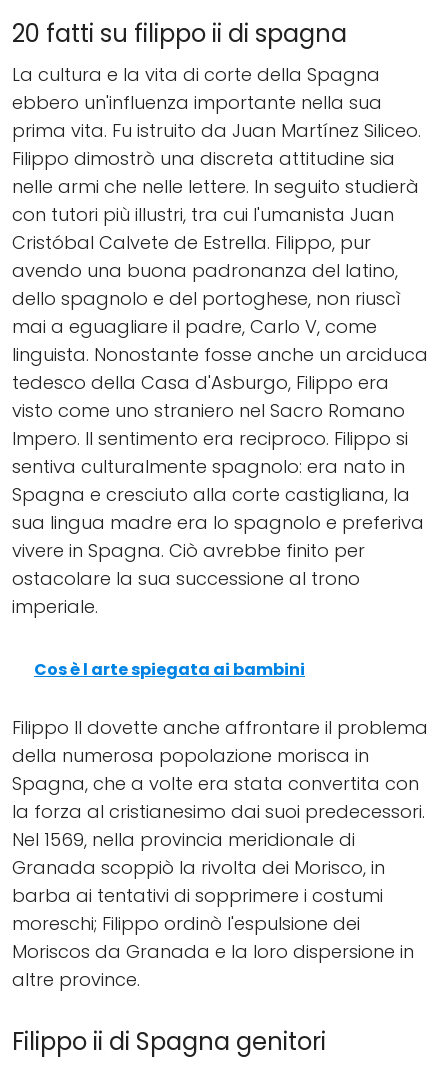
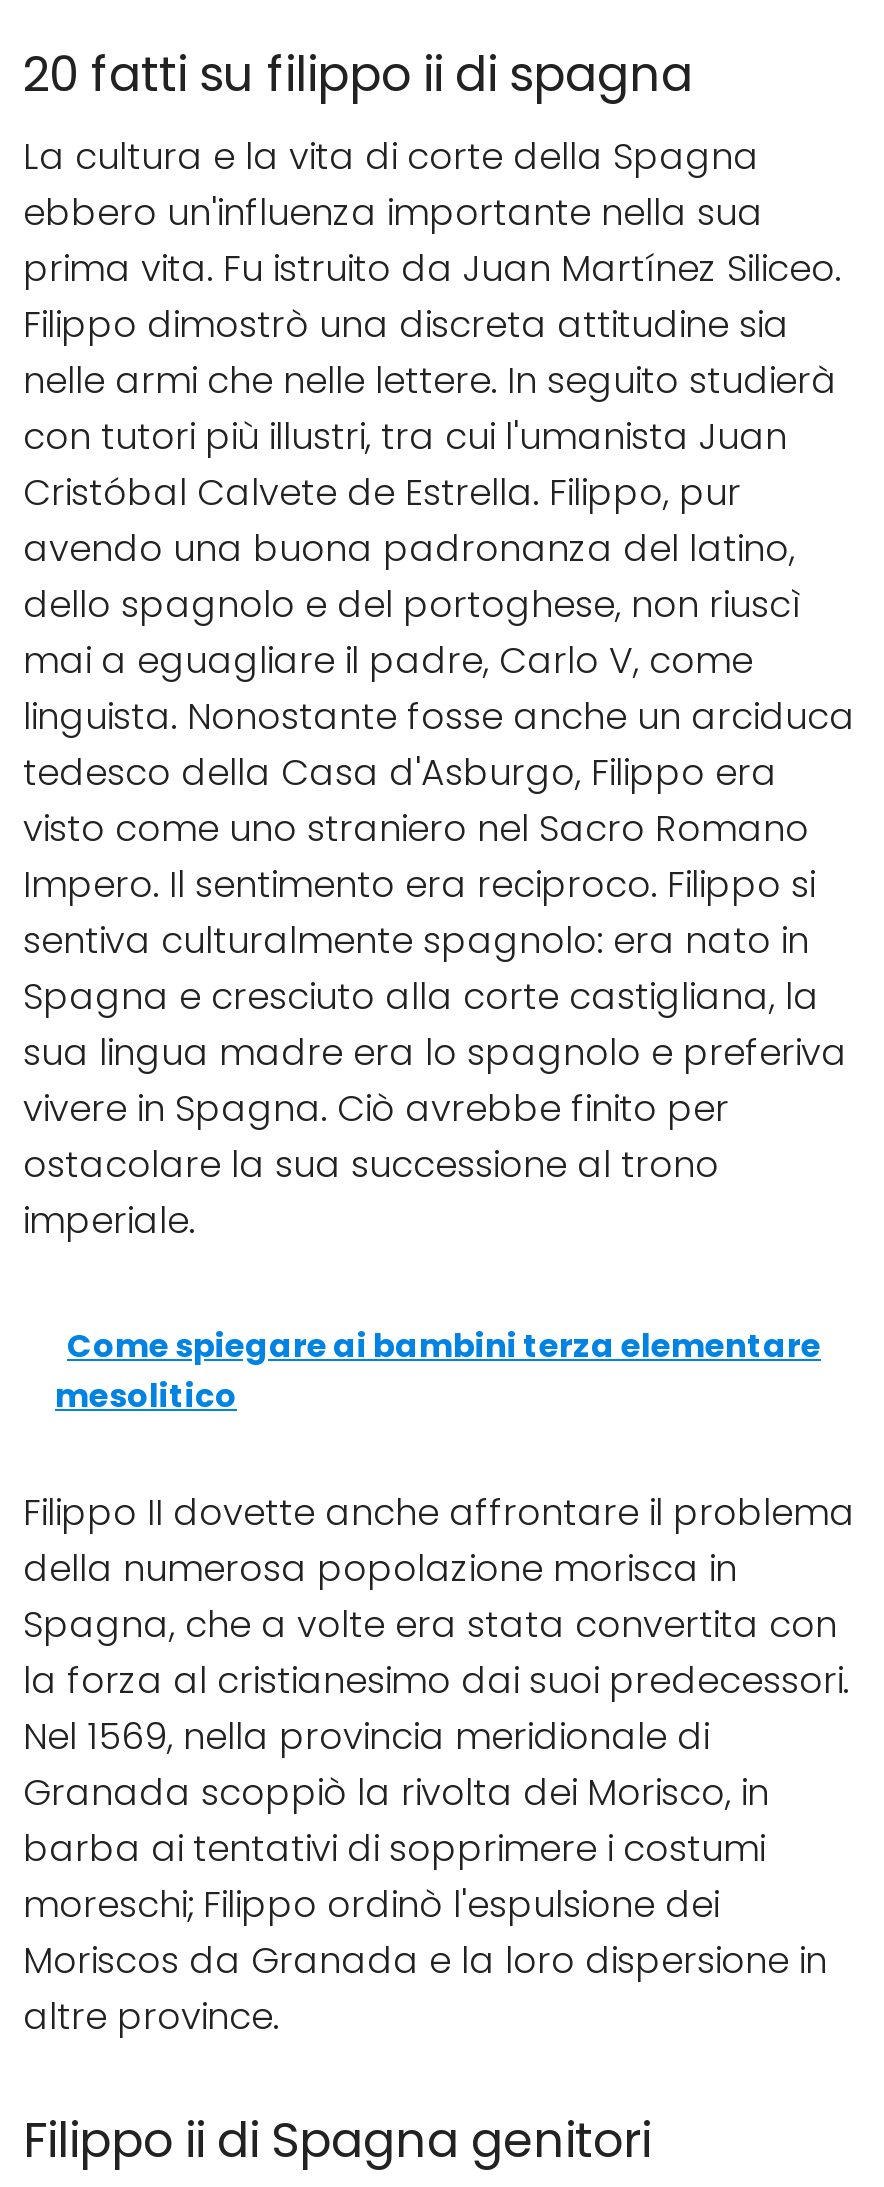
- Cos è l arte spiegata ai bambini
+ Come spiegare ai bambini terza elementare
+ mesolitico
